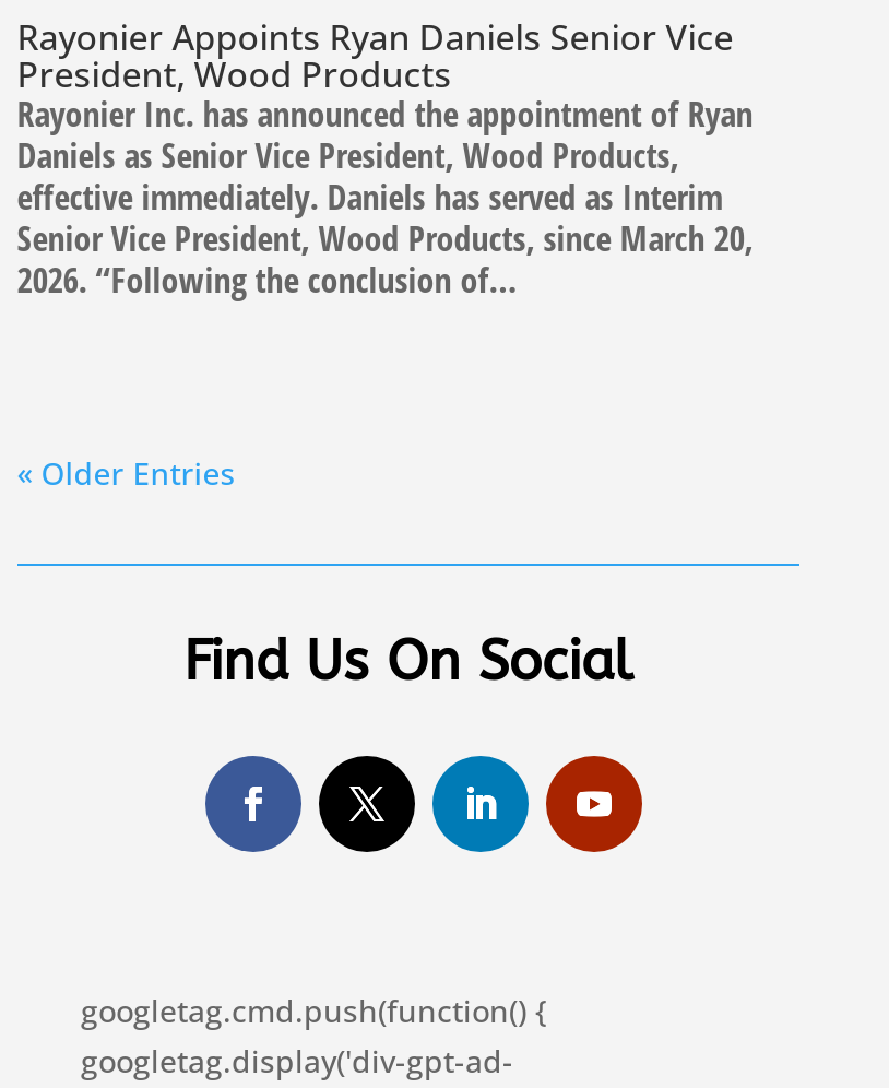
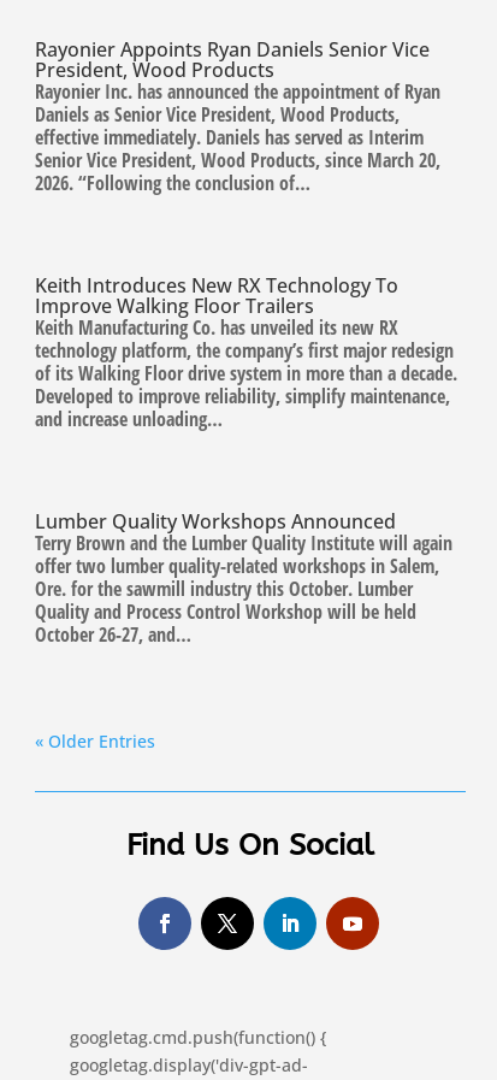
+ Keith Introduces New RX Technology To
+ Improve Walking Floor Trailers
+ Keith Manufacturing Co. has unveiled its new RX
+ technology platform, the company’s first major redesign
+ of its Walking Floor drive system in more than a decade.
+ Developed to improve reliability, simplify maintenance,
+ and increase unloading…

+ Lumber Quality Workshops Announced
+ Terry Brown and the Lumber Quality Institute will again
+ offer two lumber quality-related workshops in Salem,
+ Ore. for the sawmill industry this October. Lumber
+ Quality and Process Control Workshop will be held
+ October 26-27, and…
